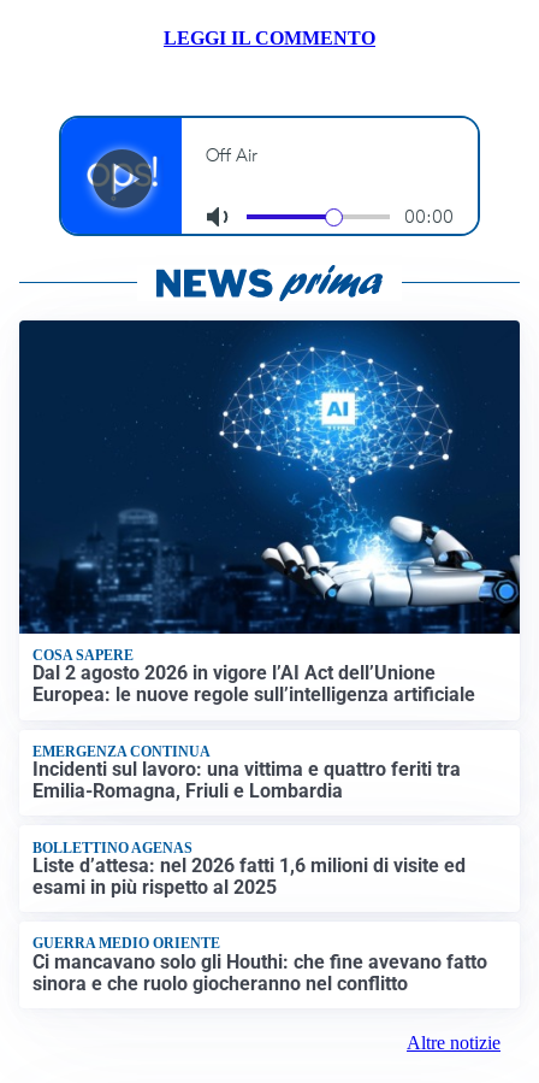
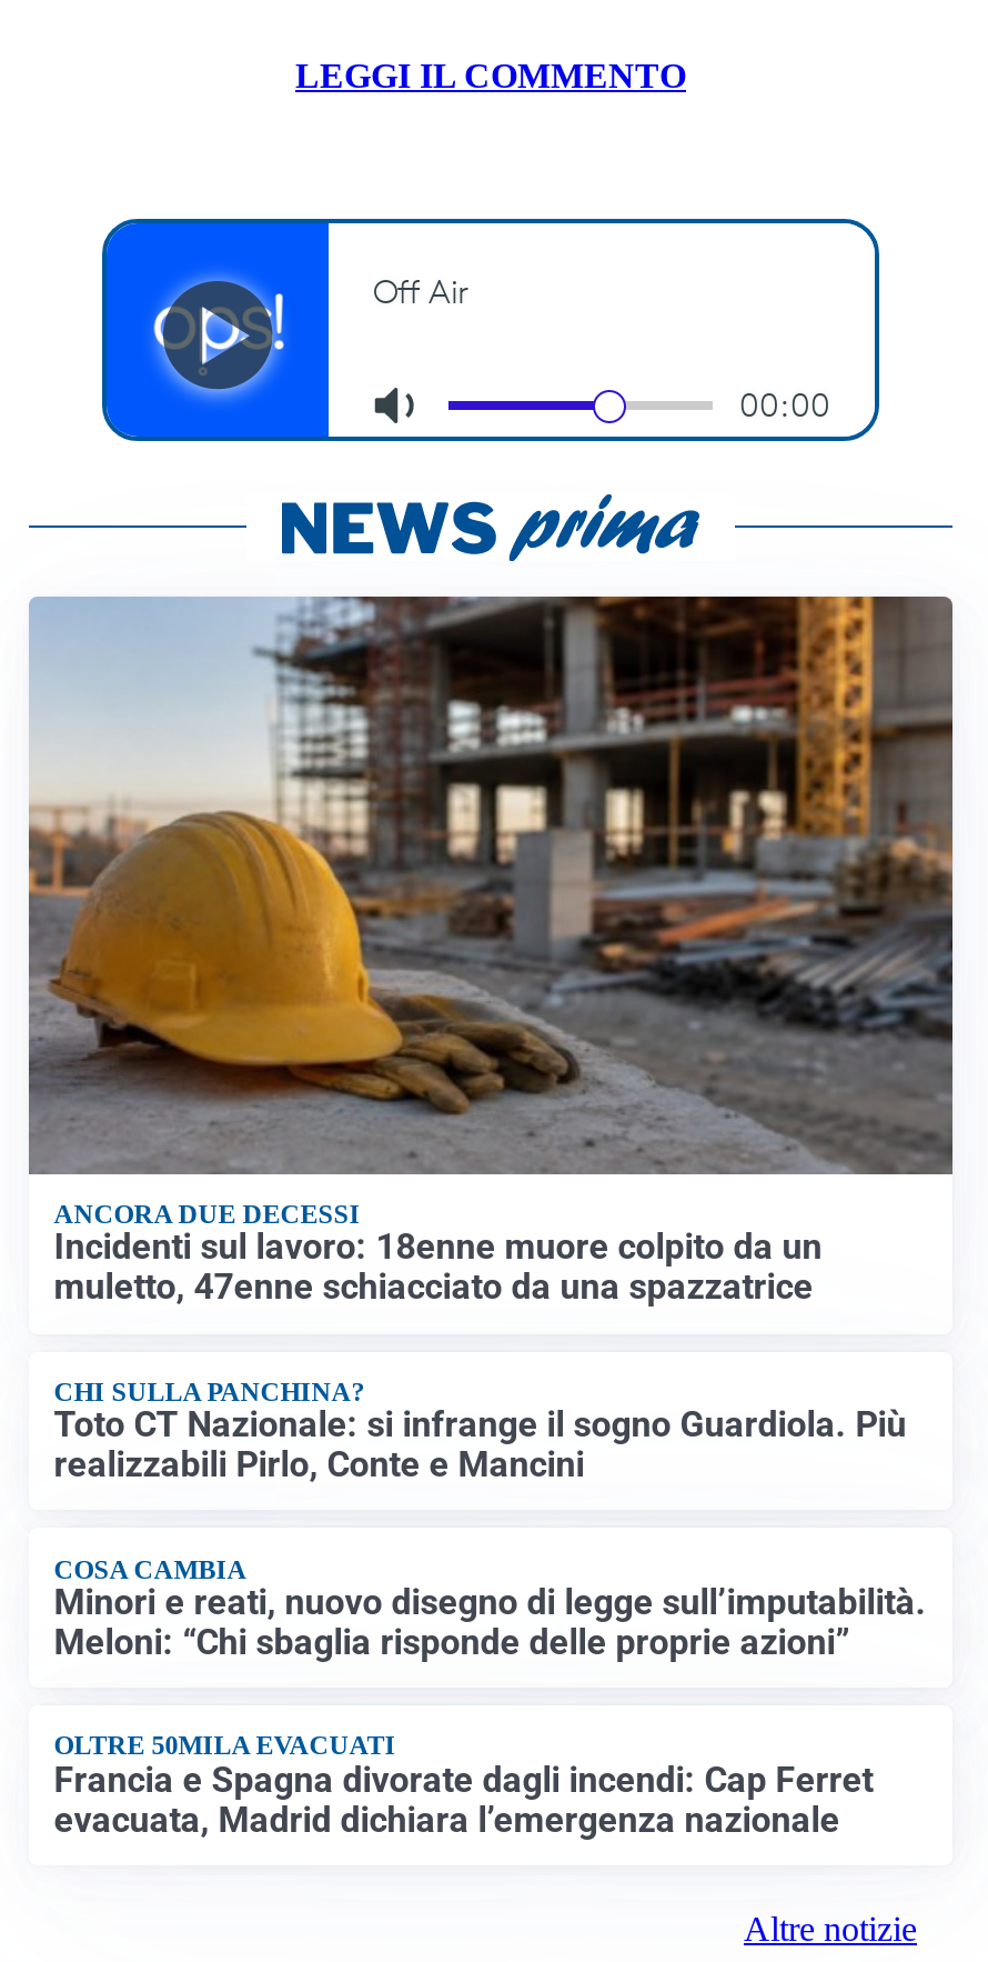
- [image]
- COSA SAPERE
- Dal 2 agosto 2026 in vigore l’AI Act dell’Unione
- Europea: le nuove regole sull’intelligenza artificiale
+ [image]
+ ANCORA DUE DECESSI
+ Incidenti sul lavoro: 18enne muore colpito da un
+ muletto, 47enne schiacciato da una spazzatrice

- EMERGENZA CONTINUA
- Incidenti sul lavoro: una vittima e quattro feriti tra
- Emilia-Romagna, Friuli e Lombardia
+ CHI SULLA PANCHINA?
+ Toto CT Nazionale: si infrange il sogno Guardiola. Più
+ realizzabili Pirlo, Conte e Mancini

- BOLLETTINO AGENAS
- Liste d’attesa: nel 2026 fatti 1,6 milioni di visite ed
- esami in più rispetto al 2025
+ COSA CAMBIA
+ Minori e reati, nuovo disegno di legge sull’imputabilità.
+ Meloni: “Chi sbaglia risponde delle proprie azioni”

- GUERRA MEDIO ORIENTE
- Ci mancavano solo gli Houthi: che fine avevano fatto
- sinora e che ruolo giocheranno nel conflitto
+ OLTRE 50MILA EVACUATI
+ Francia e Spagna divorate dagli incendi: Cap Ferret
+ evacuata, Madrid dichiara l’emergenza nazionale
